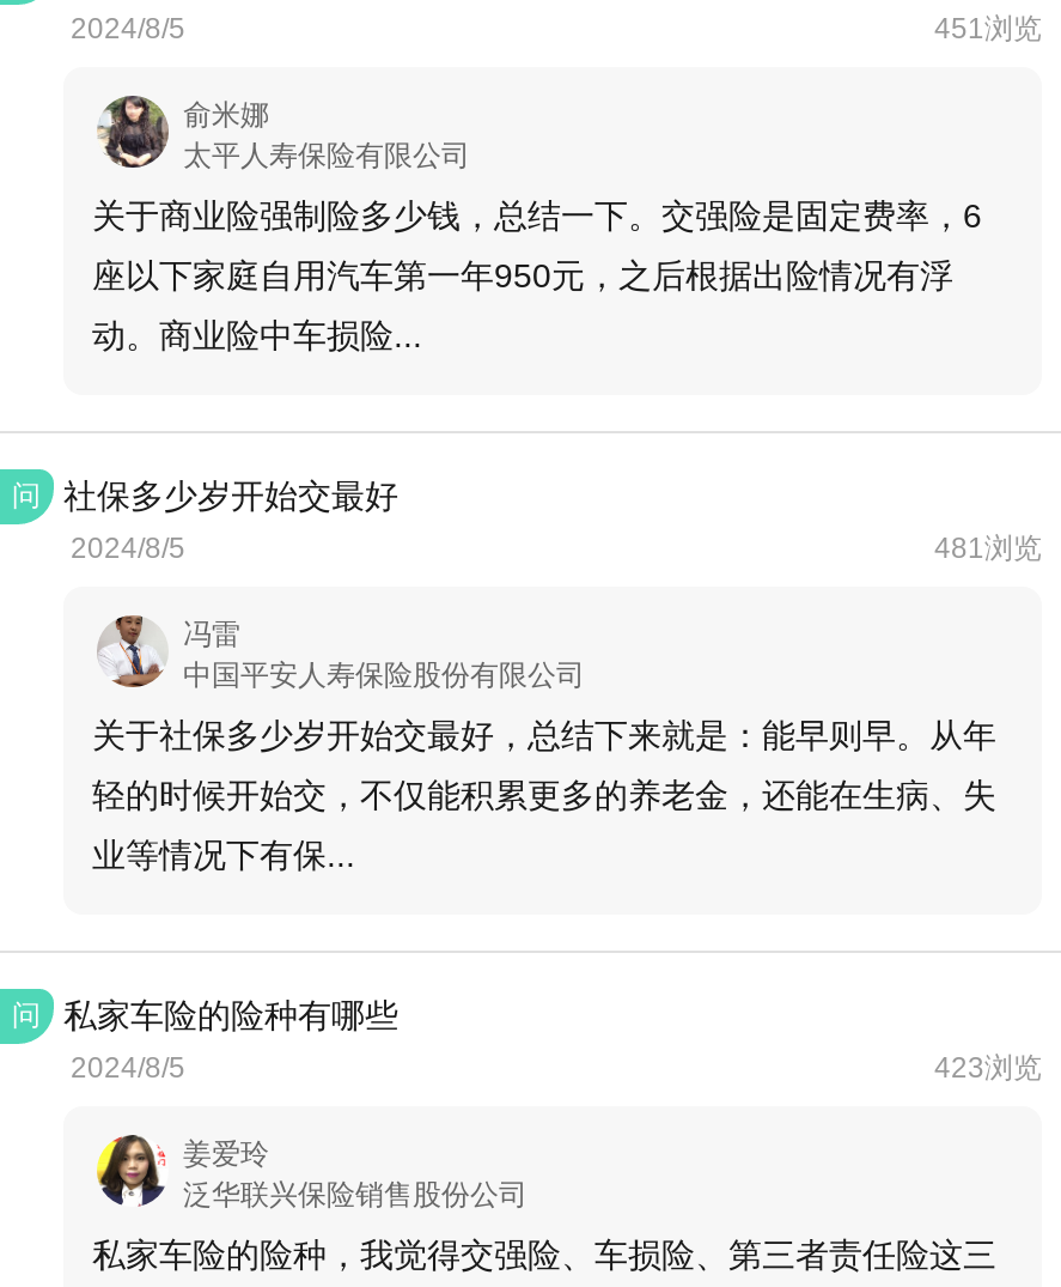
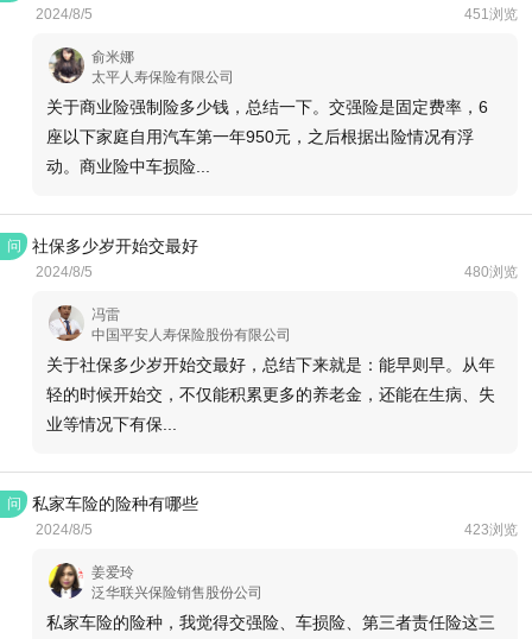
- 481浏览
+ 480浏览
